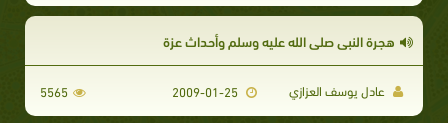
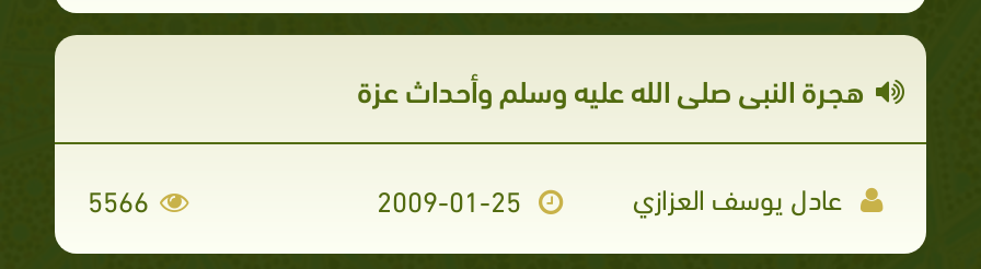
- 5565
+ 5566
